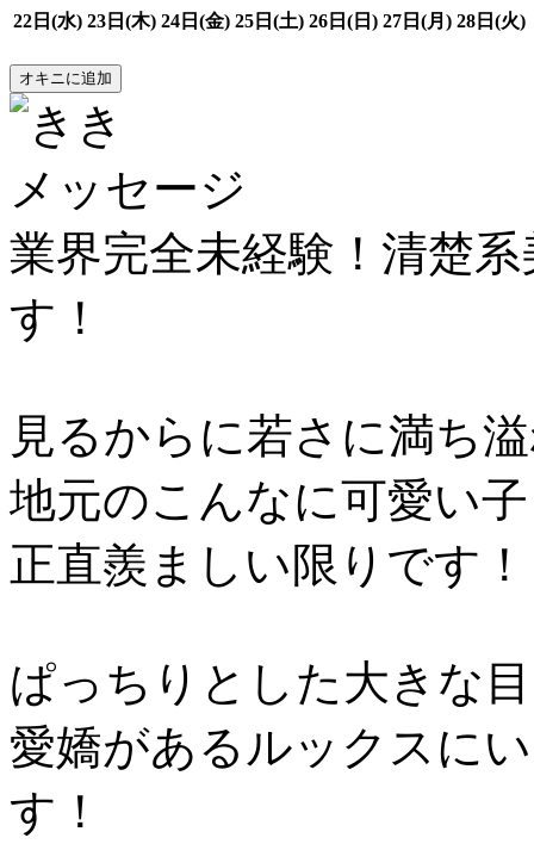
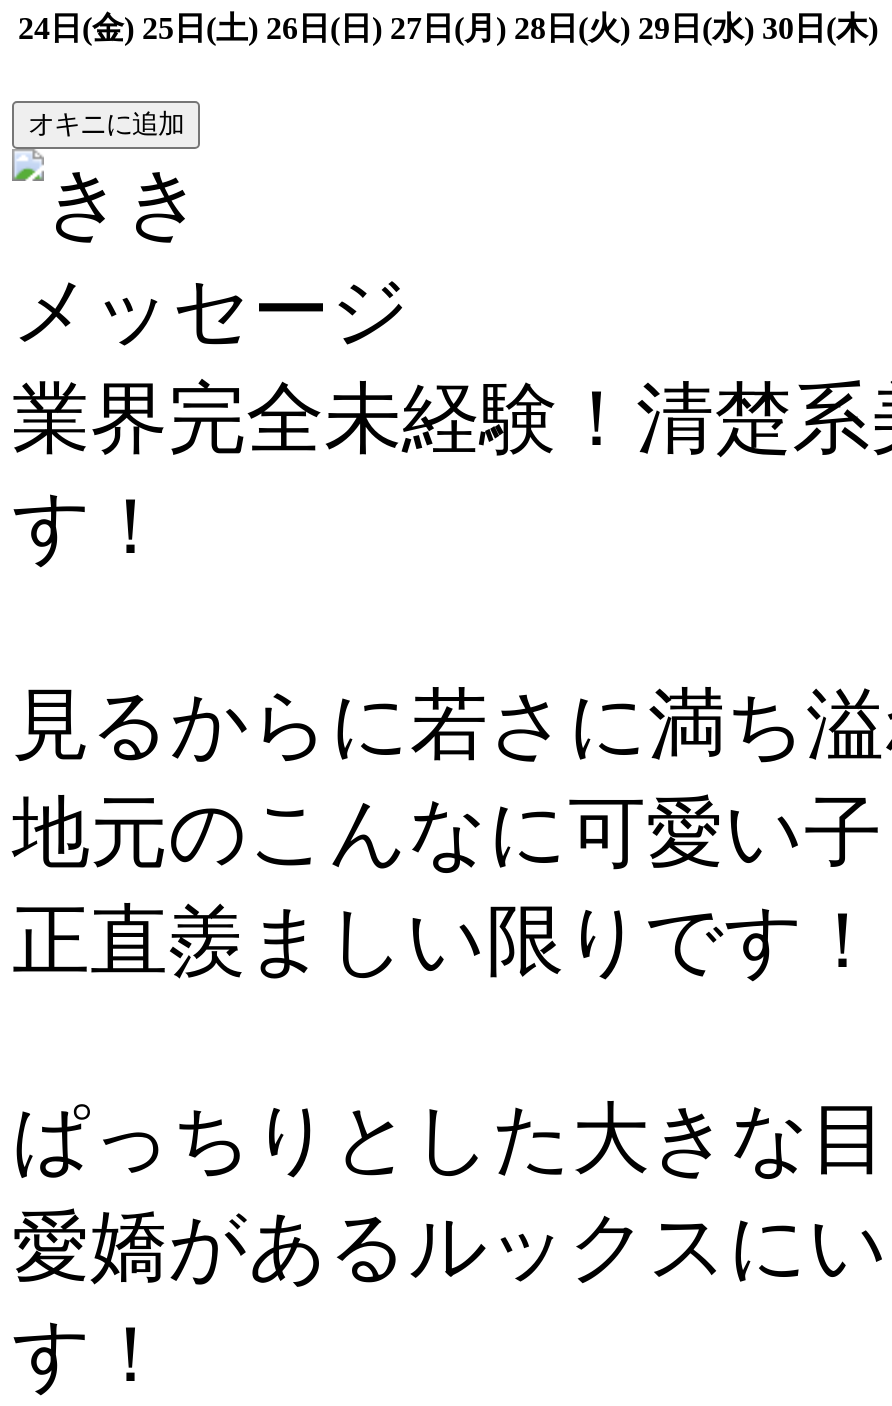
- 22日(水) 23日(木) 24日(金) 25日(土) 26日(日) 27日(月) 28日(火)
+ 24日(金) 25日(土) 26日(日) 27日(月) 28日(火) 29日(水) 30日(木)
